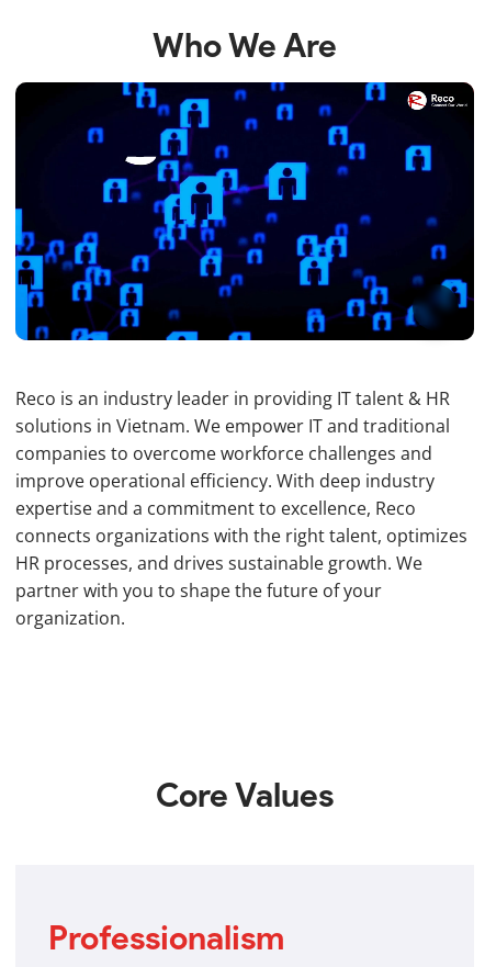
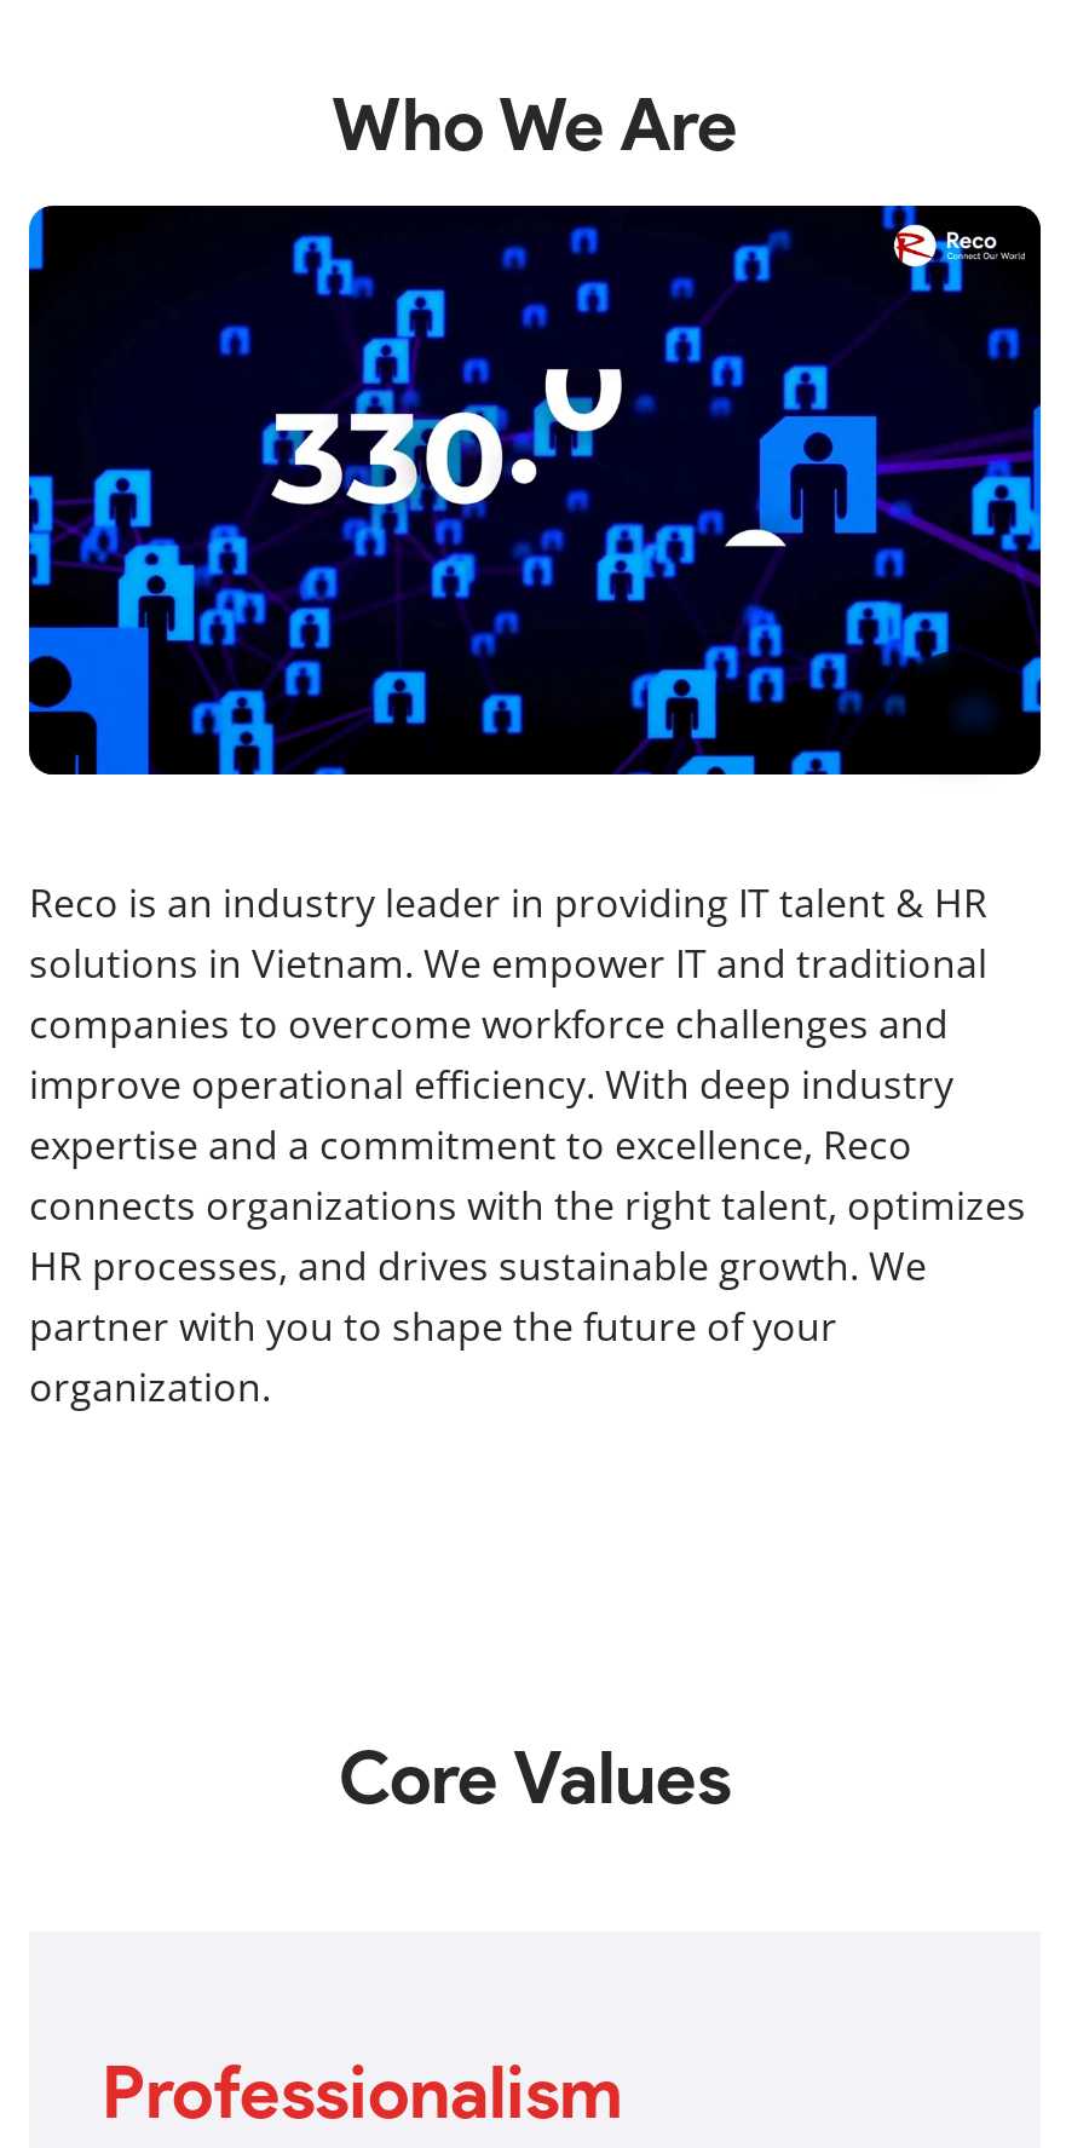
- [image]
+ [image]
